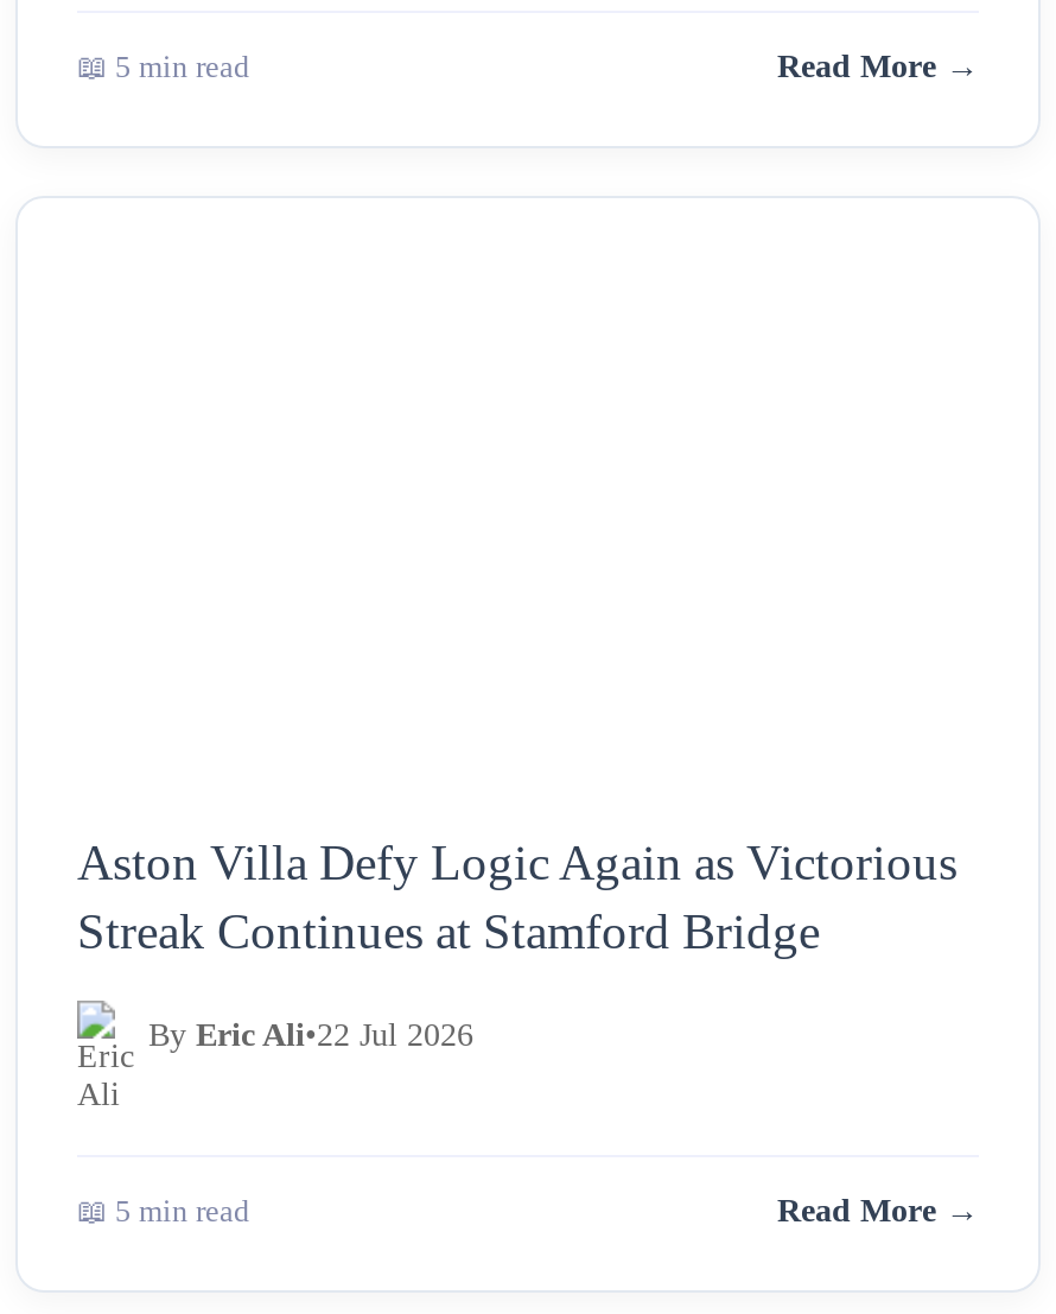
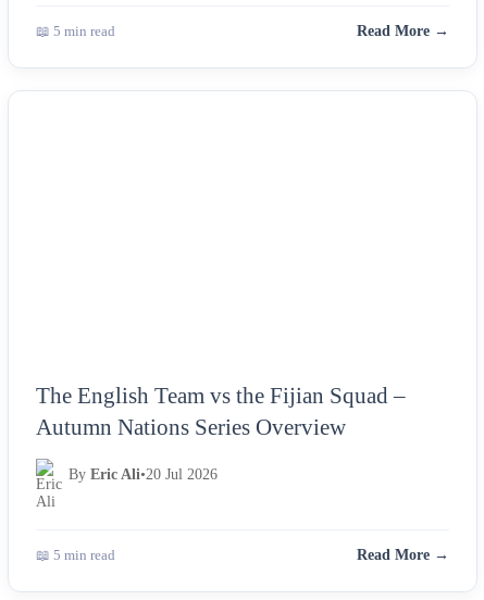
- Aston Villa Defy Logic Again as Victorious
- Streak Continues at Stamford Bridge
+ The English Team vs the Fijian Squad –
+ Autumn Nations Series Overview

- By Eric Ali•22 Jul 2026
+ By Eric Ali•20 Jul 2026
